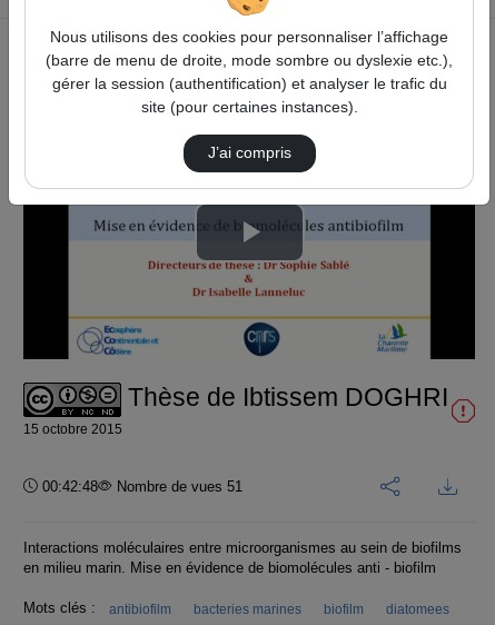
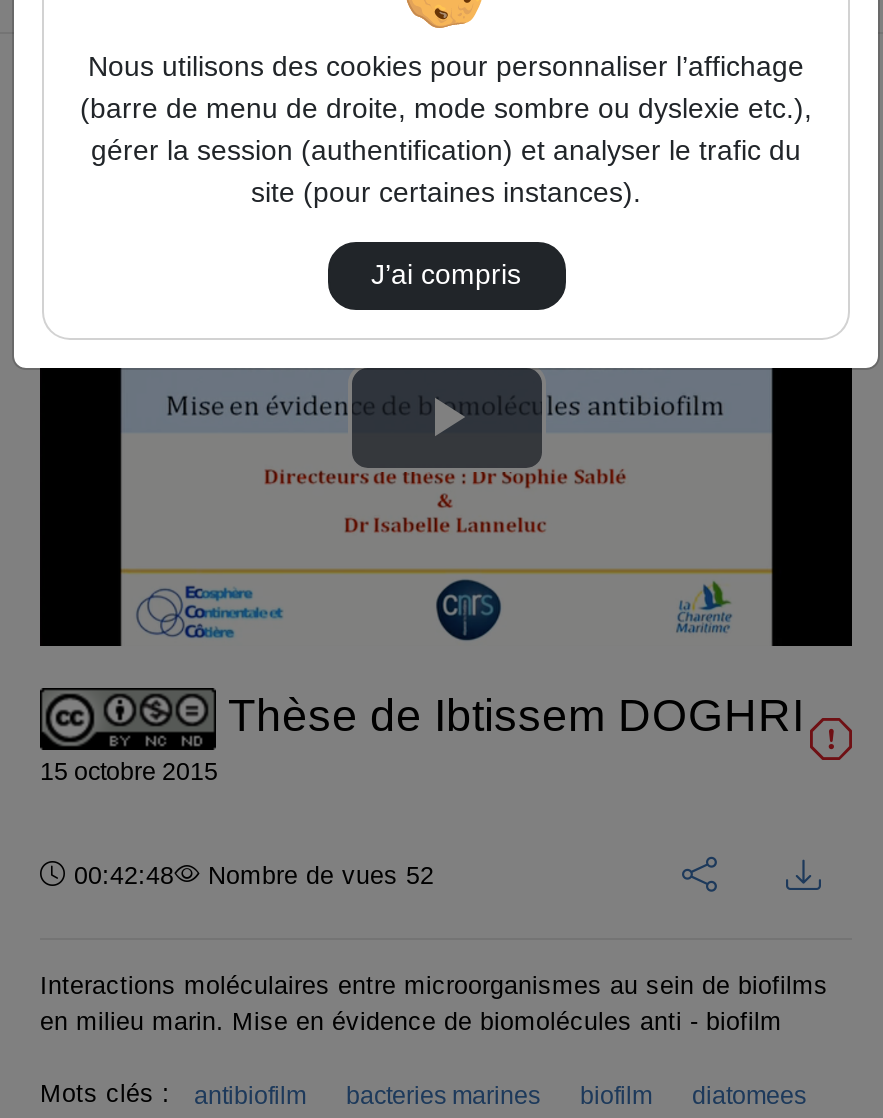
- Nombre de vues 51
+ Nombre de vues 52
